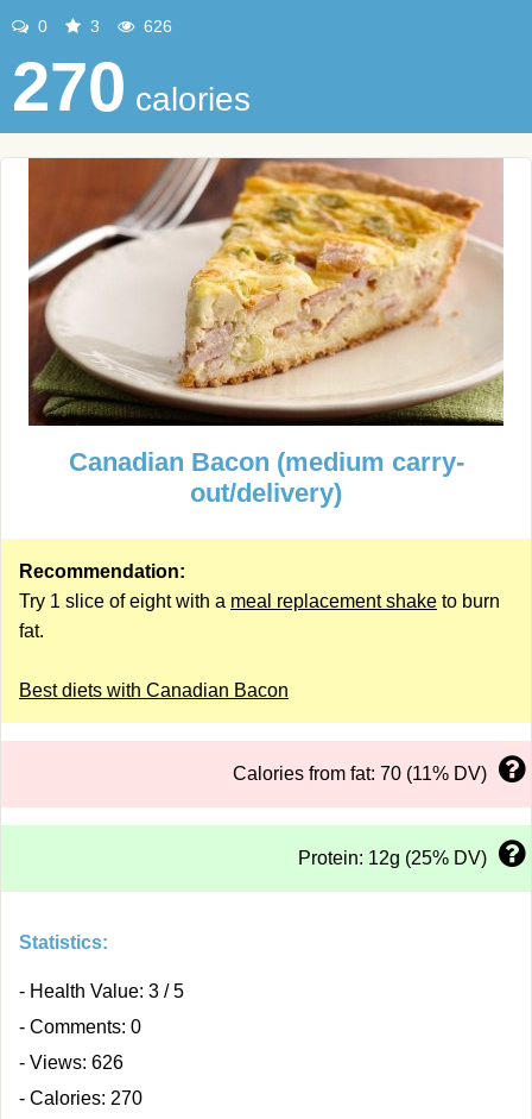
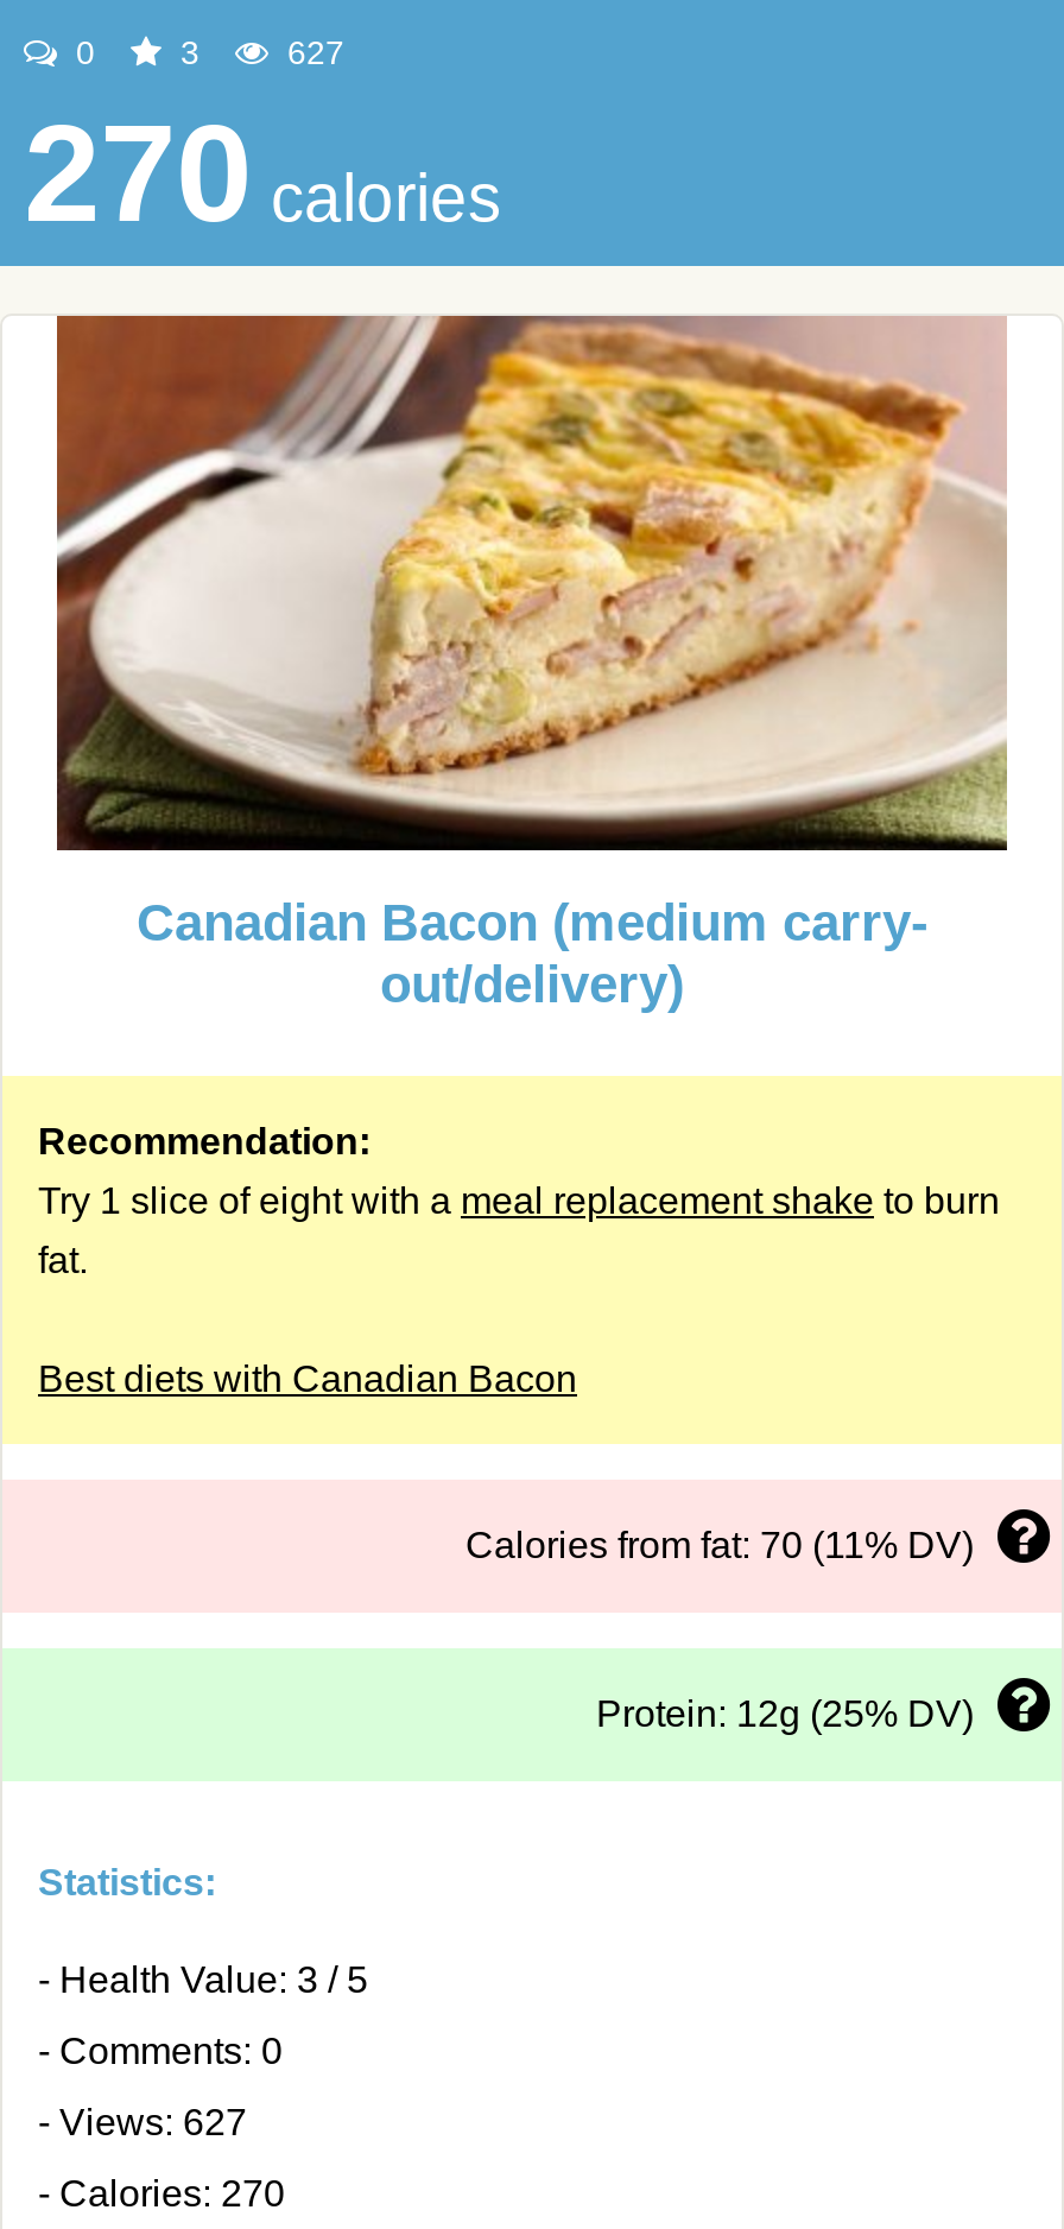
- 626
+ 627

- - Views: 626
+ - Views: 627
